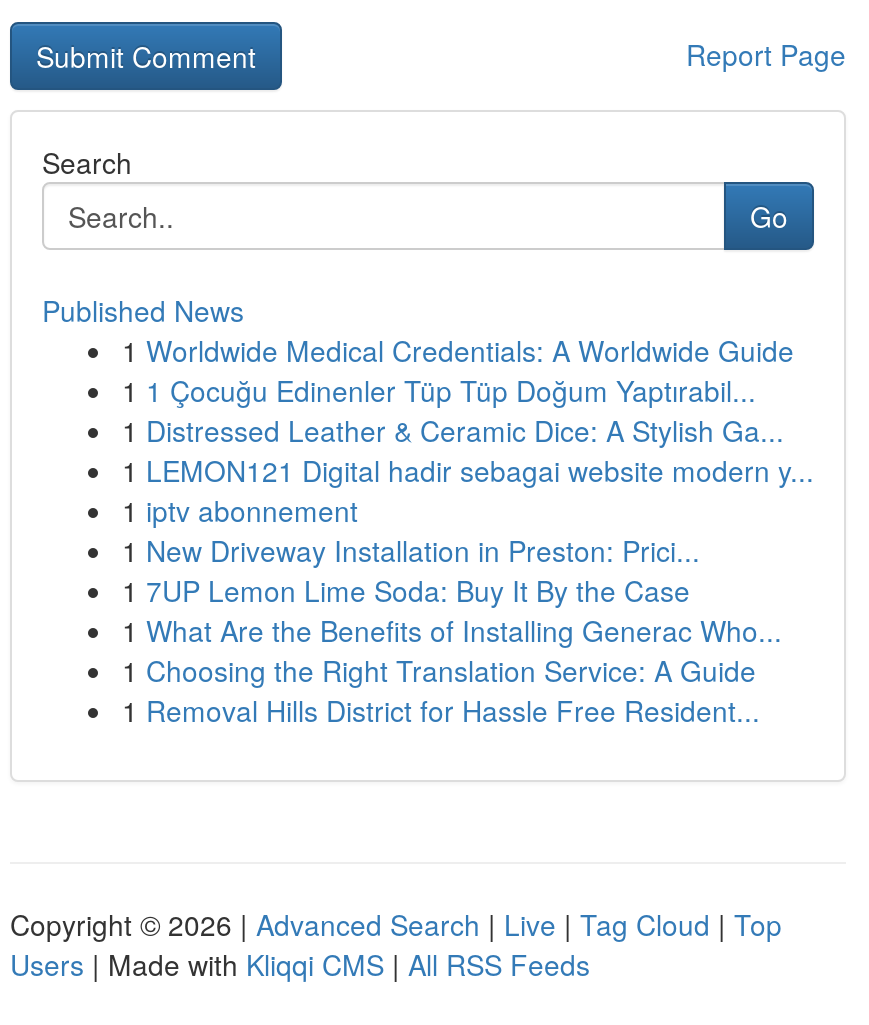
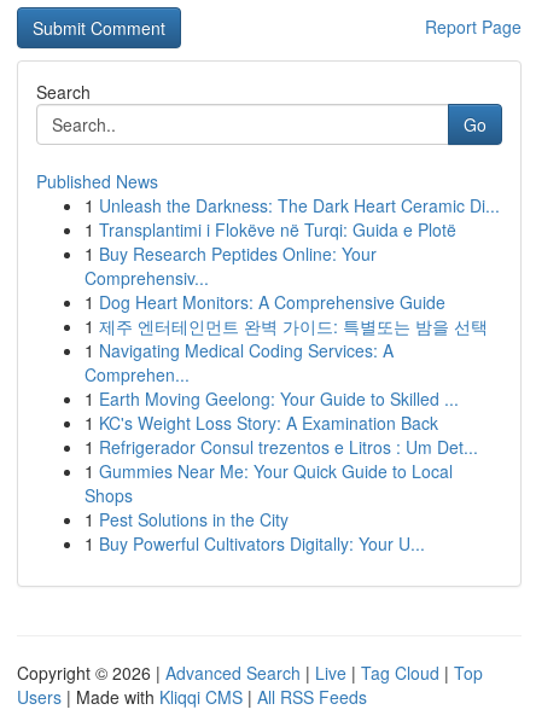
- 1 Worldwide Medical Credentials: A Worldwide Guide
- 1 1 Çocuğu Edinenler Tüp Tüp Doğum Yaptırabil...
- 1 Distressed Leather & Ceramic Dice: A Stylish Ga...
- 1 LEMON121 Digital hadir sebagai website modern y...
- 1 iptv abonnement
- 1 New Driveway Installation in Preston: Prici...
- 1 7UP Lemon Lime Soda: Buy It By the Case
- 1 What Are the Benefits of Installing Generac Who...
- 1 Choosing the Right Translation Service: A Guide
- 1 Removal Hills District for Hassle Free Resident...
+ 1 Unleash the Darkness: The Dark Heart Ceramic Di...
+ 1 Transplantimi i Flokëve në Turqi: Guida e Plotë
+ 1 Buy Research Peptides Online: Your
+ Comprehensiv...
+ 1 Dog Heart Monitors: A Comprehensive Guide
+ 1 제주 엔터테인먼트 완벽 가이드: 특별또는 밤을 선택
+ 1 Navigating Medical Coding Services: A
+ Comprehen...
+ 1 Earth Moving Geelong: Your Guide to Skilled ...
+ 1 KC's Weight Loss Story: A Examination Back
+ 1 Refrigerador Consul trezentos e Litros : Um Det...
+ 1 Gummies Near Me: Your Quick Guide to Local
+ Shops
+ 1 Pest Solutions in the City
+ 1 Buy Powerful Cultivators Digitally: Your U...
